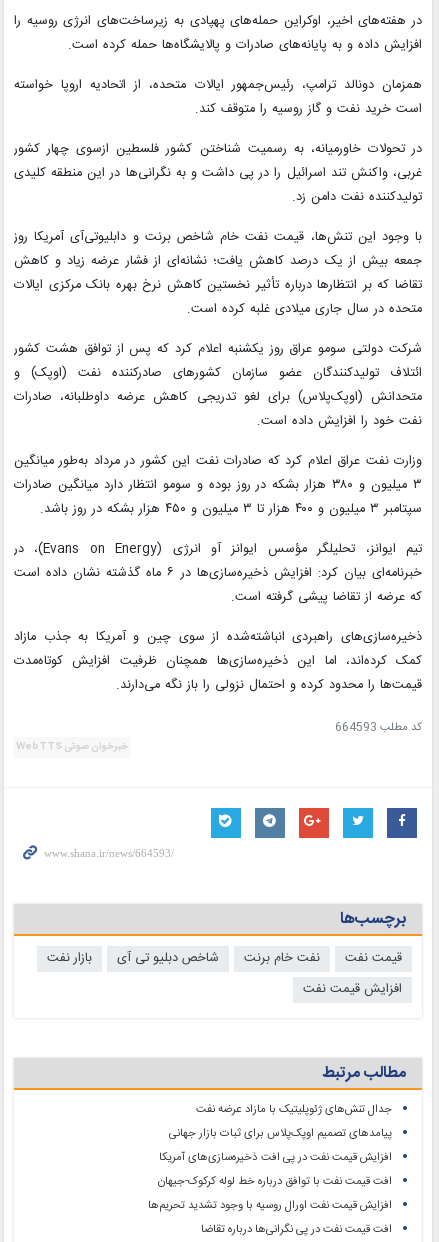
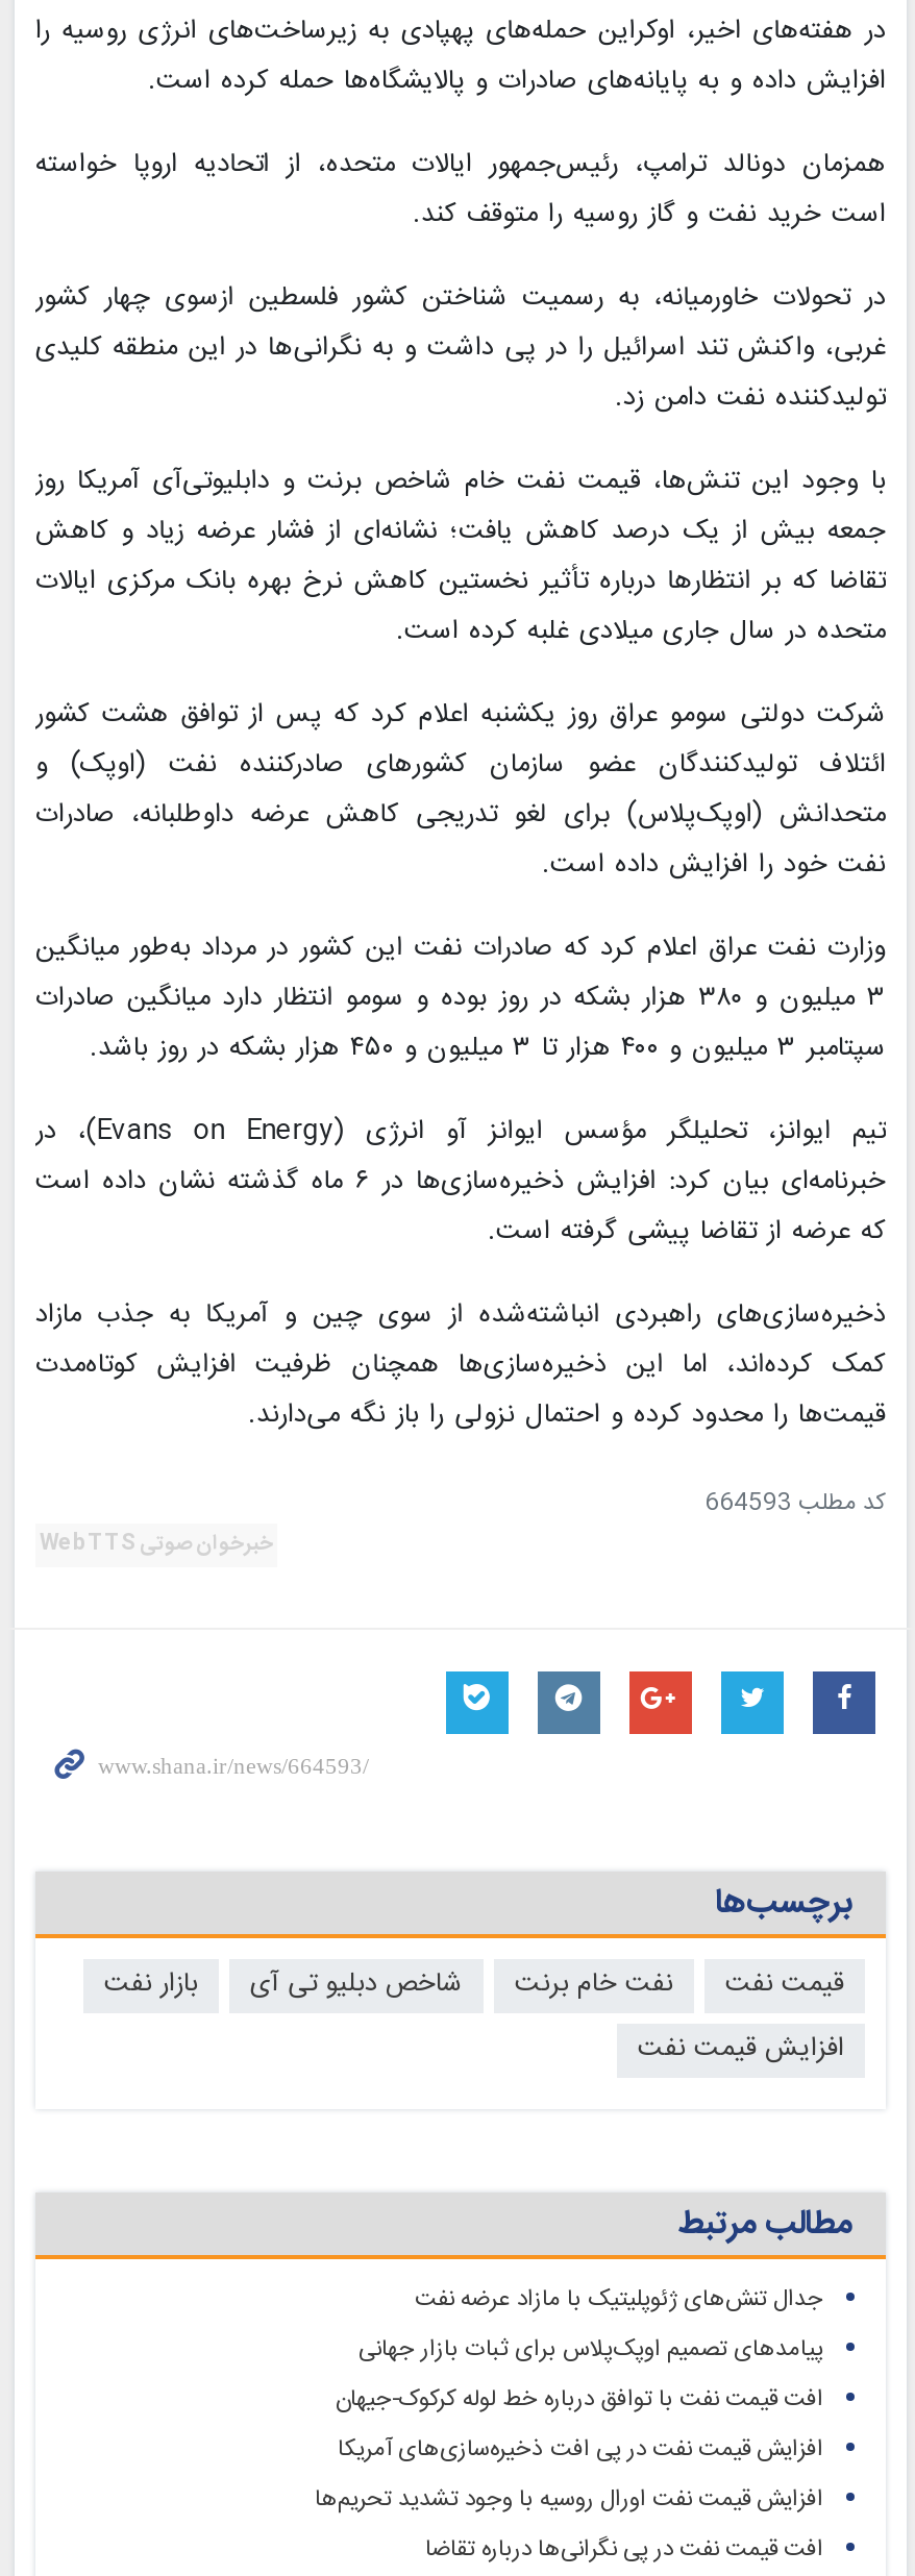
moved down: افزایش قیمت نفت در پی افت ذخیره‌سازی‌های آمریکا

moved up: افت قیمت نفت با توافق درباره خط لوله کرکوک-جیهان
